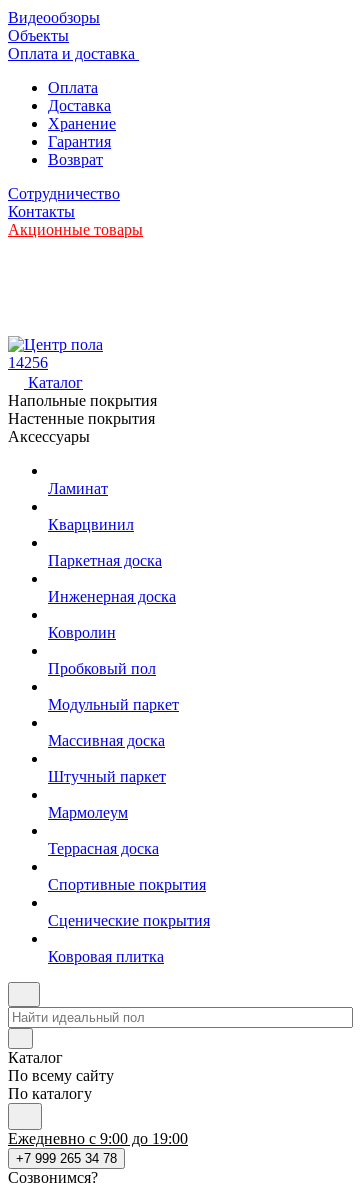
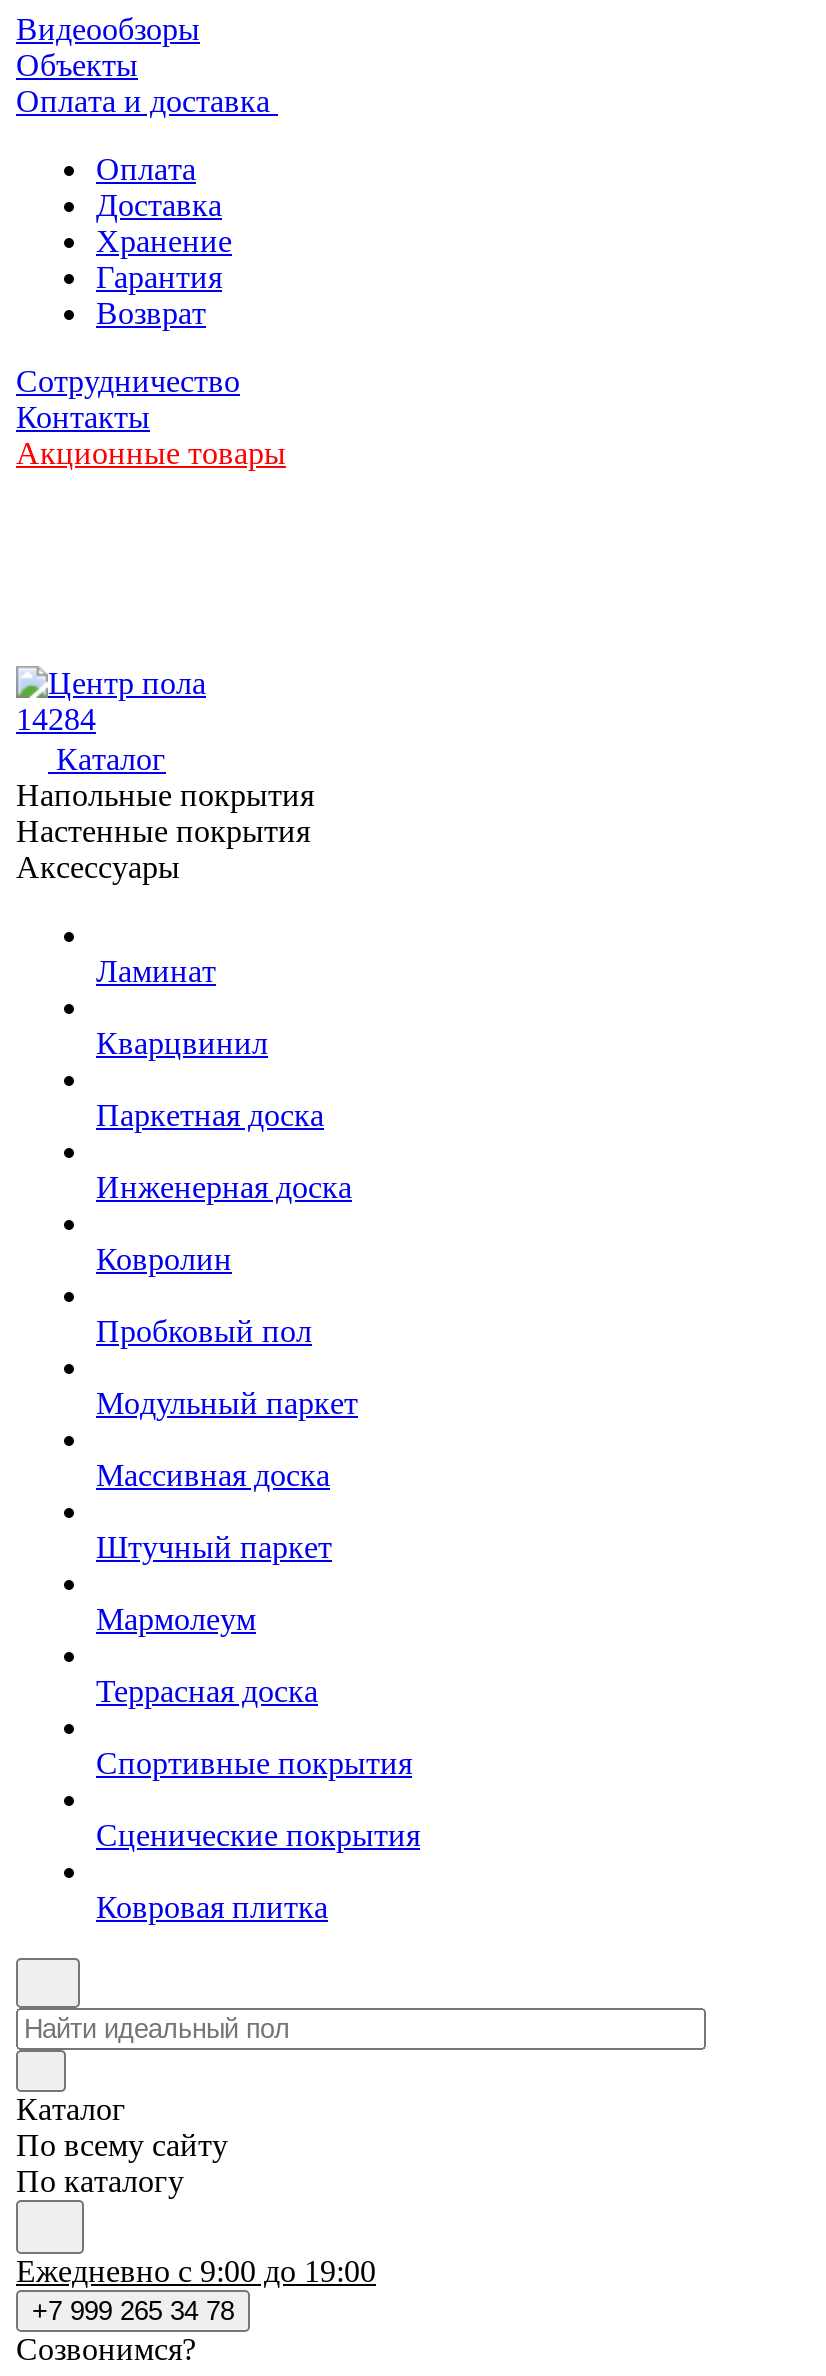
- 14256
+ 14284
